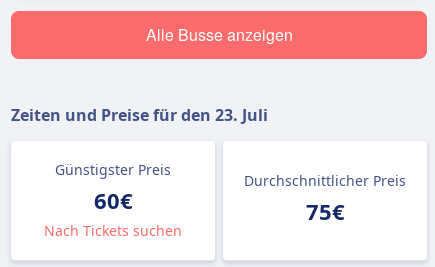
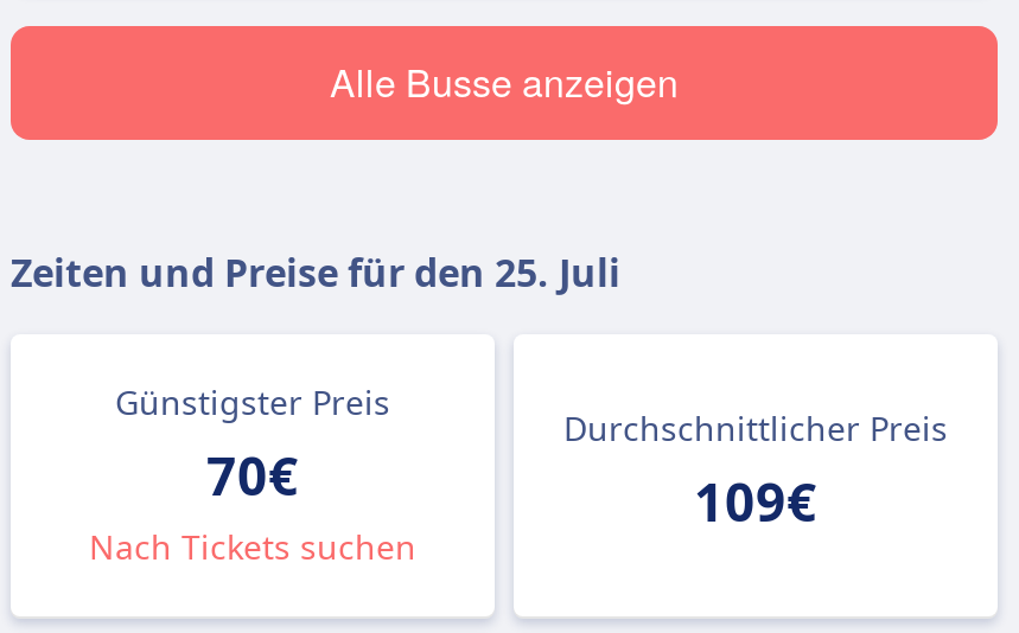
- Zeiten und Preise für den 23. Juli
+ Zeiten und Preise für den 25. Juli

- 60€
+ 70€

- 75€
+ 109€
